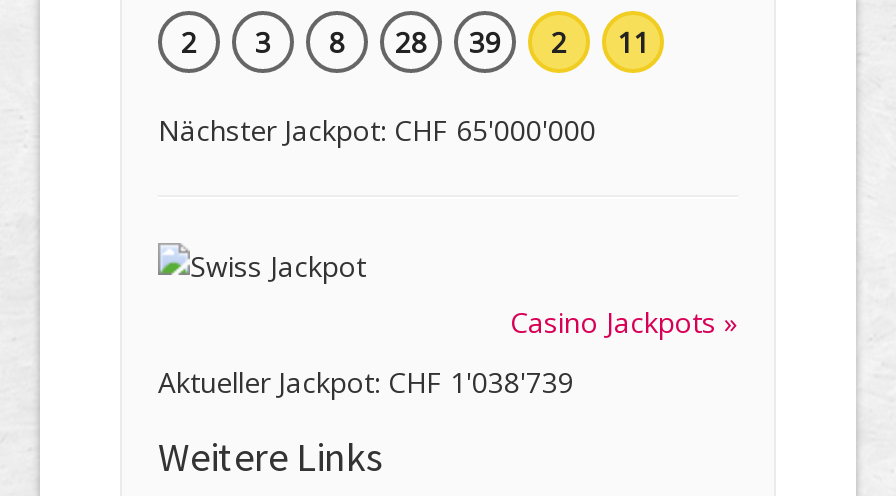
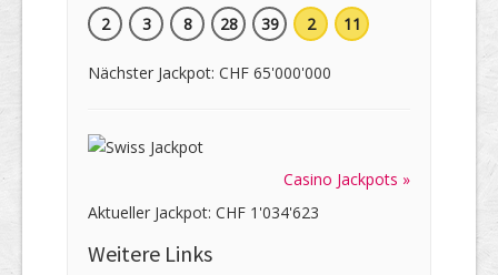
- Aktueller Jackpot: CHF 1'038'739
+ Aktueller Jackpot: CHF 1'034'623
